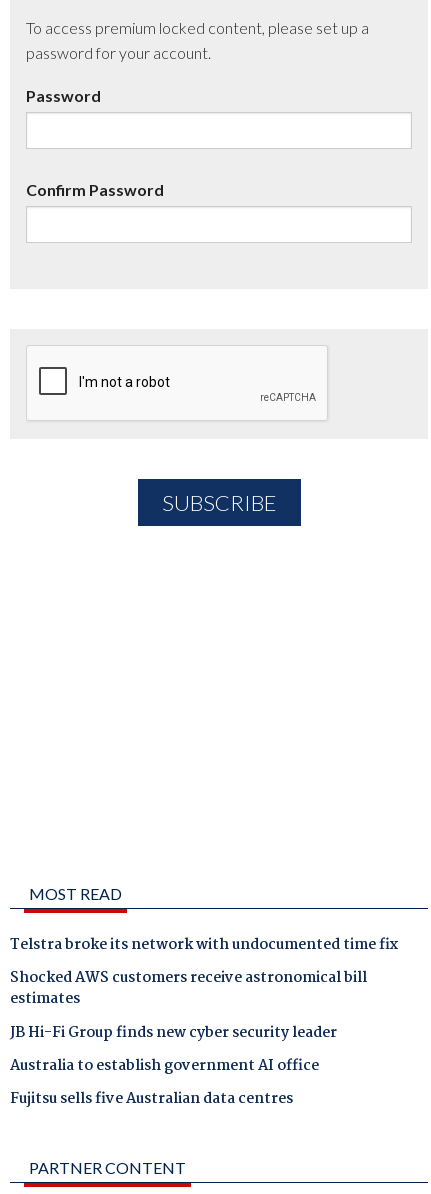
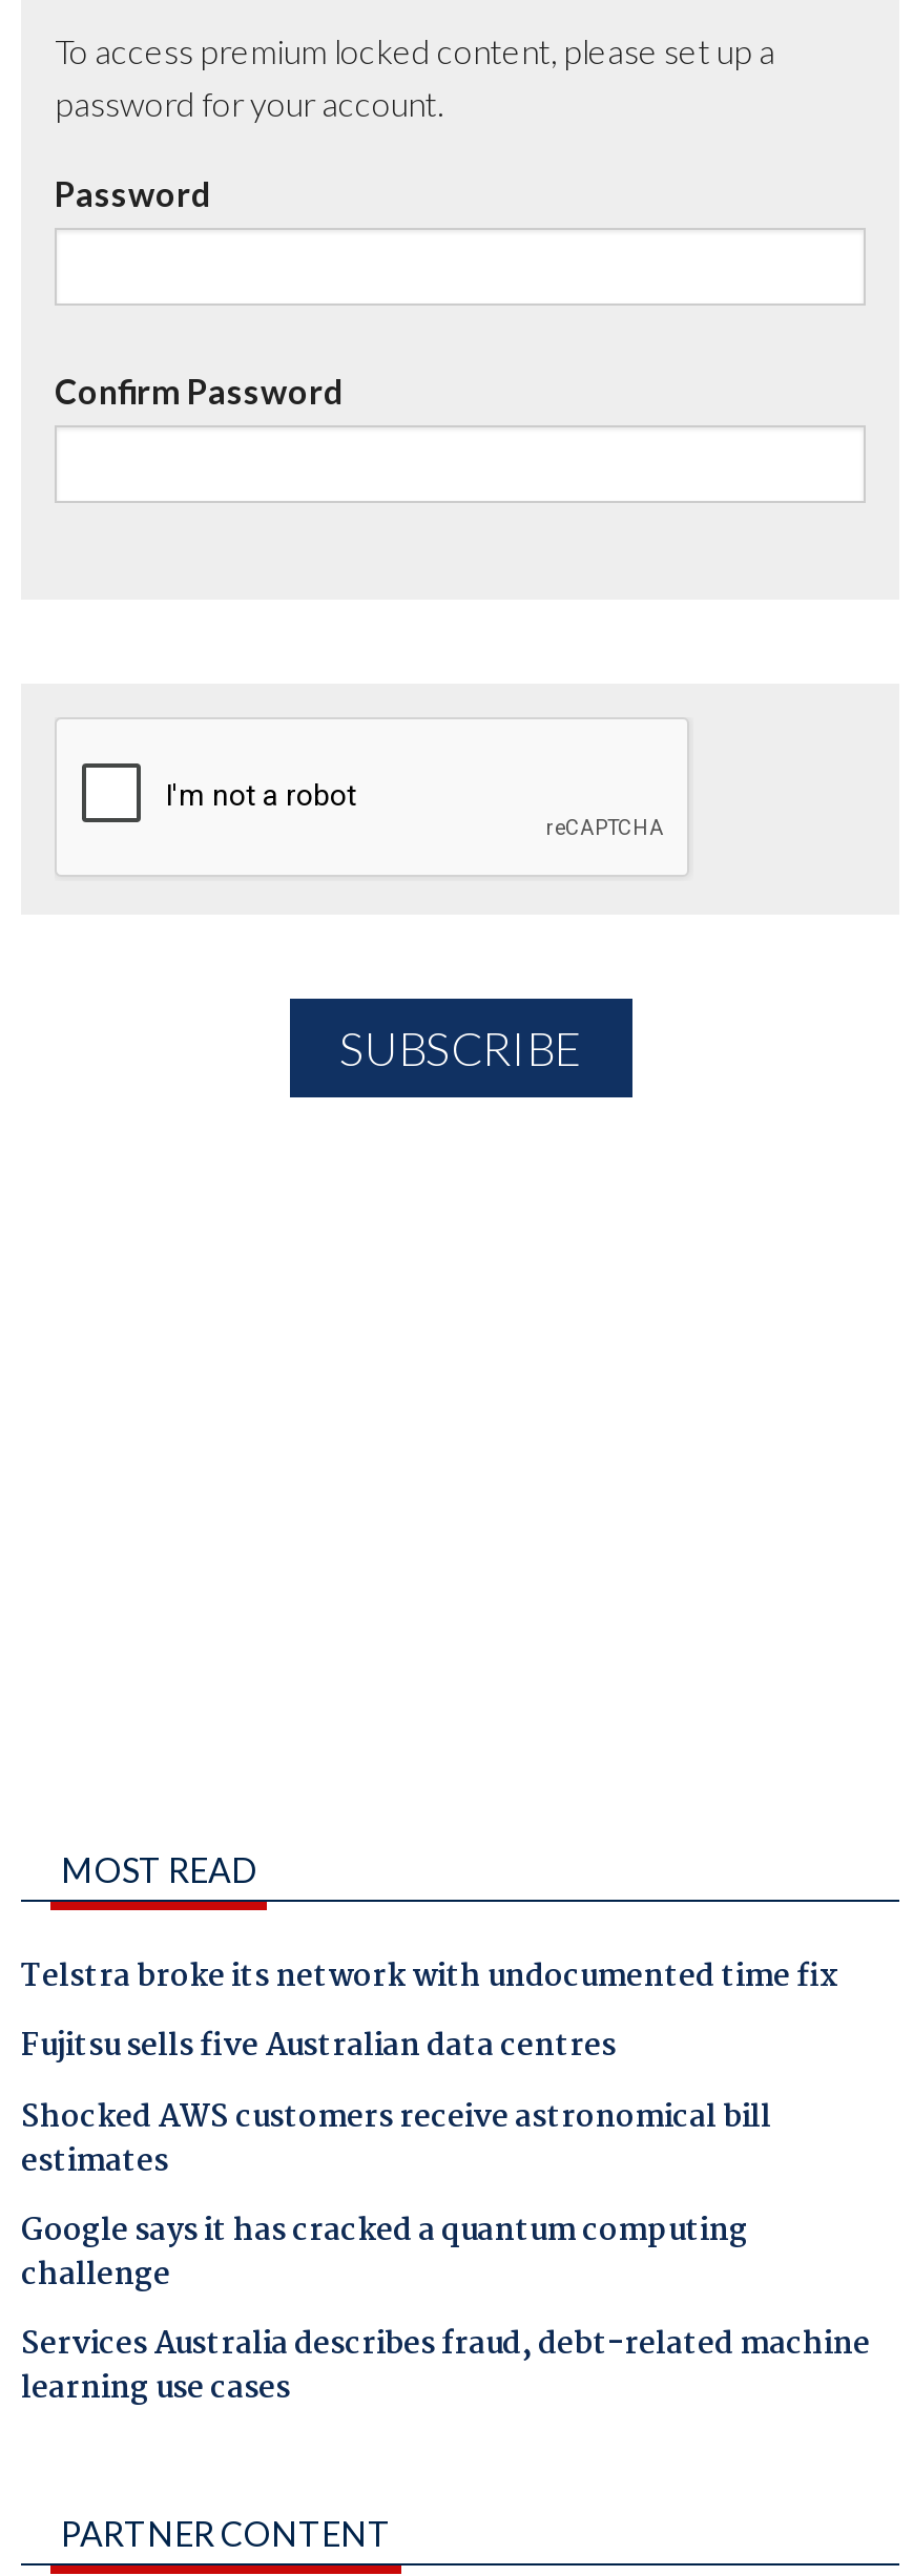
- JB Hi-Fi Group finds new cyber security leader
- Australia to establish government AI office
+ Google says it has cracked a quantum computing
+ challenge
+ Services Australia describes fraud, debt-related machine
+ learning use cases

moved up: Fujitsu sells five Australian data centres
